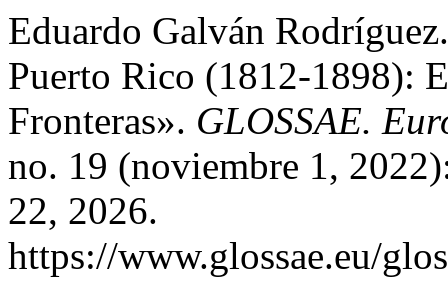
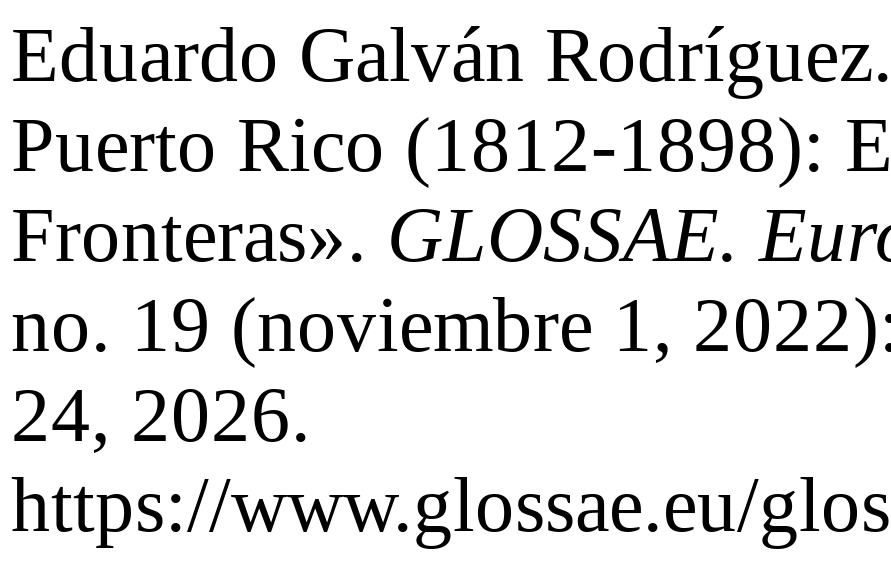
- 22, 2026.
+ 24, 2026.
